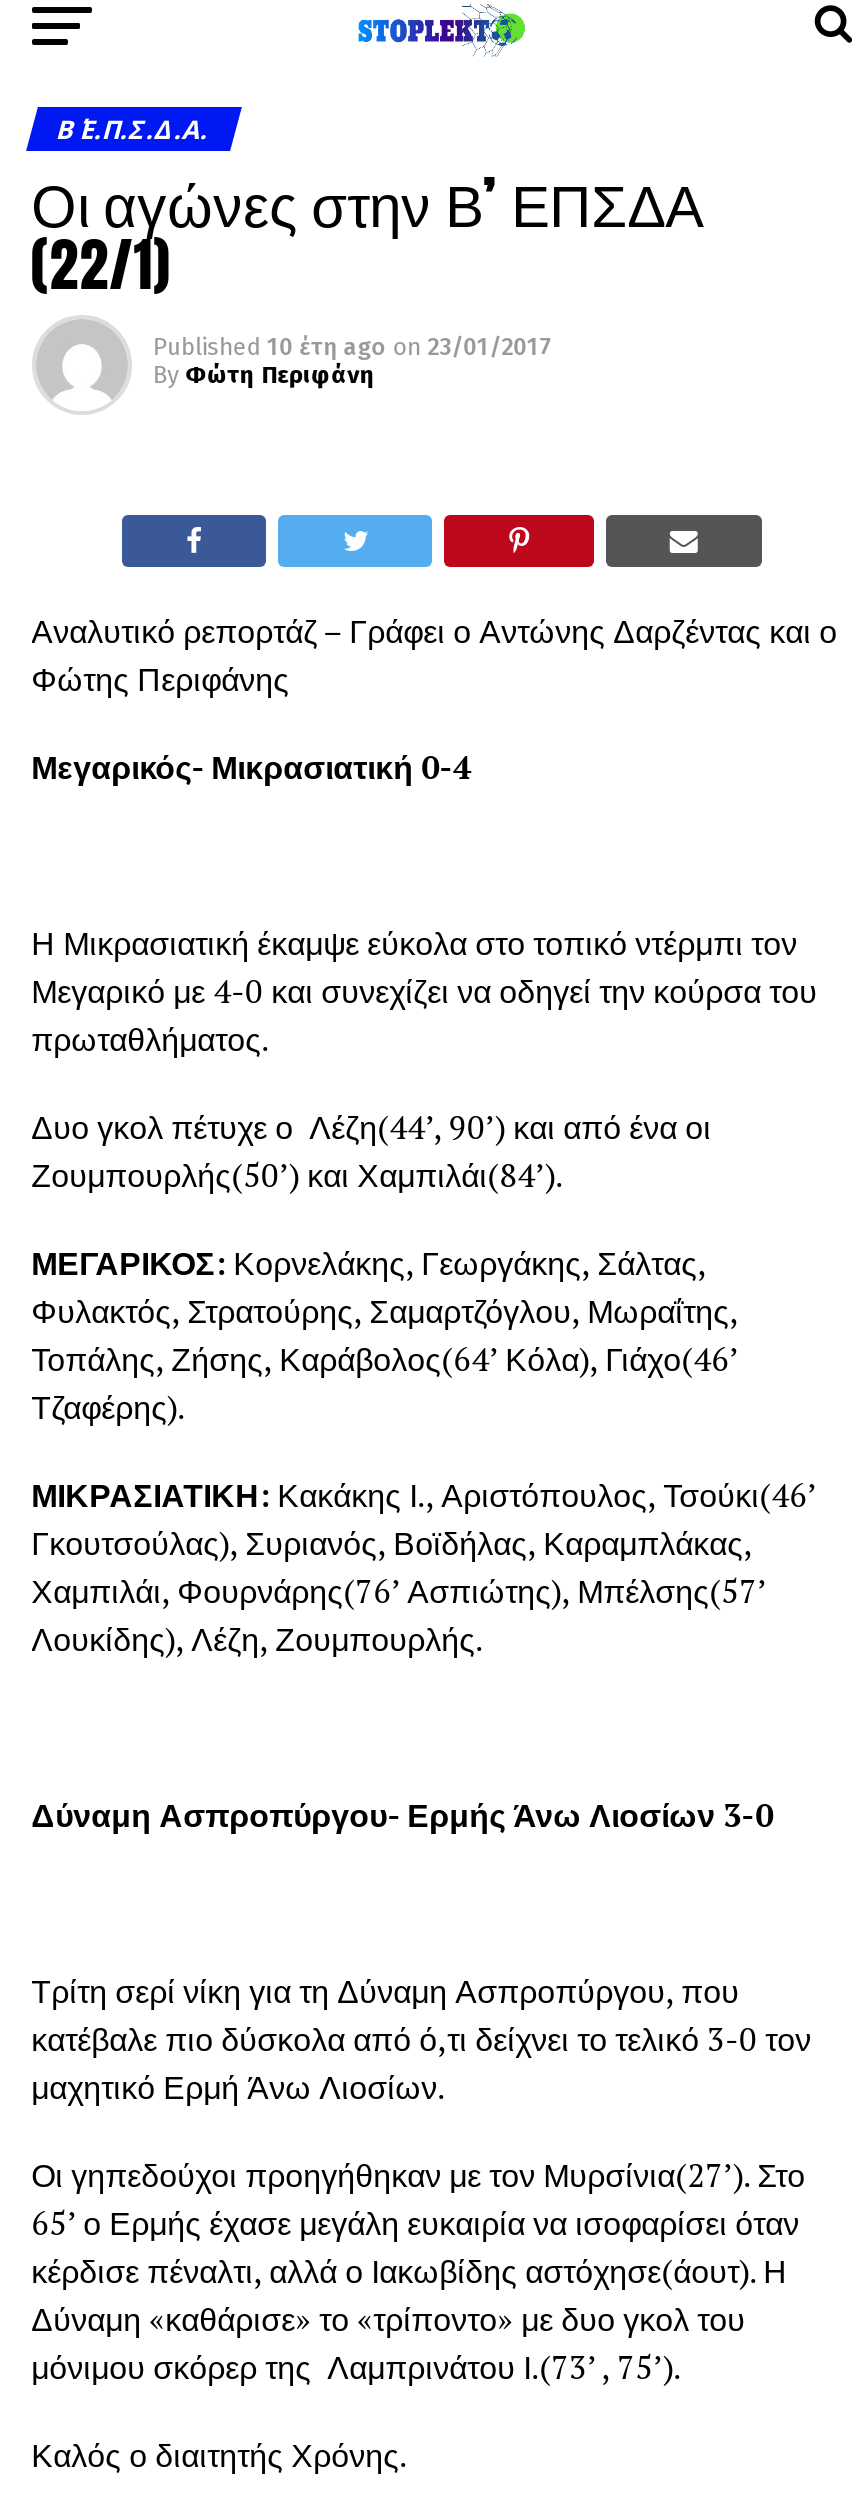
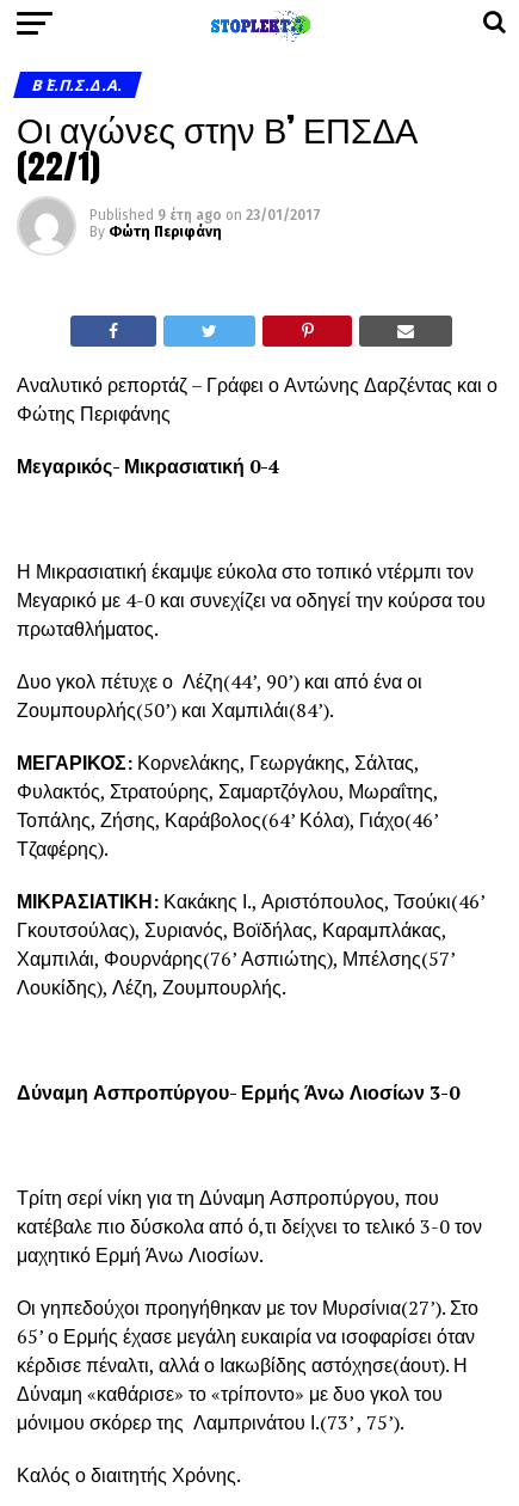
- Published 10 έτη ago on 23/01/2017
+ Published 9 έτη ago on 23/01/2017
